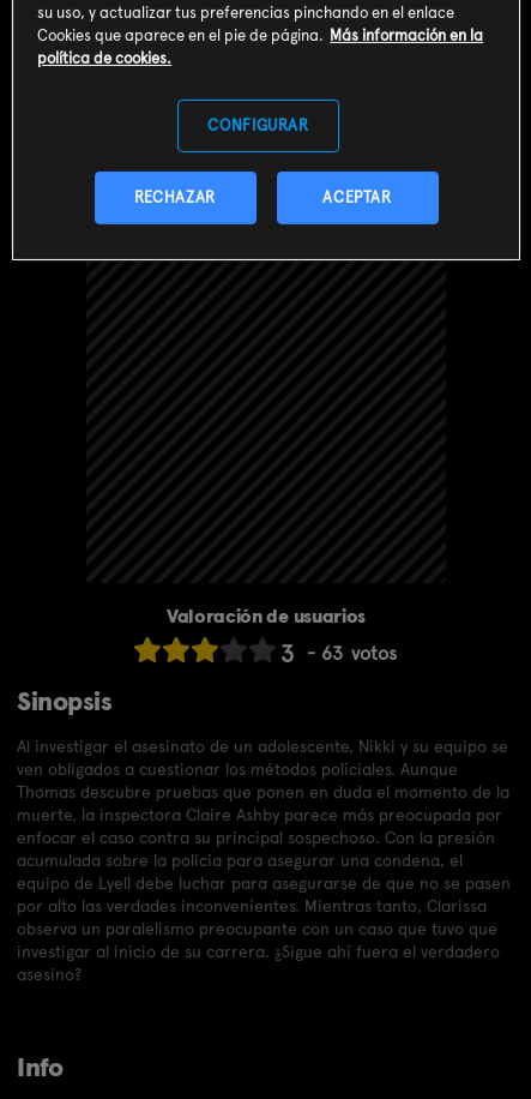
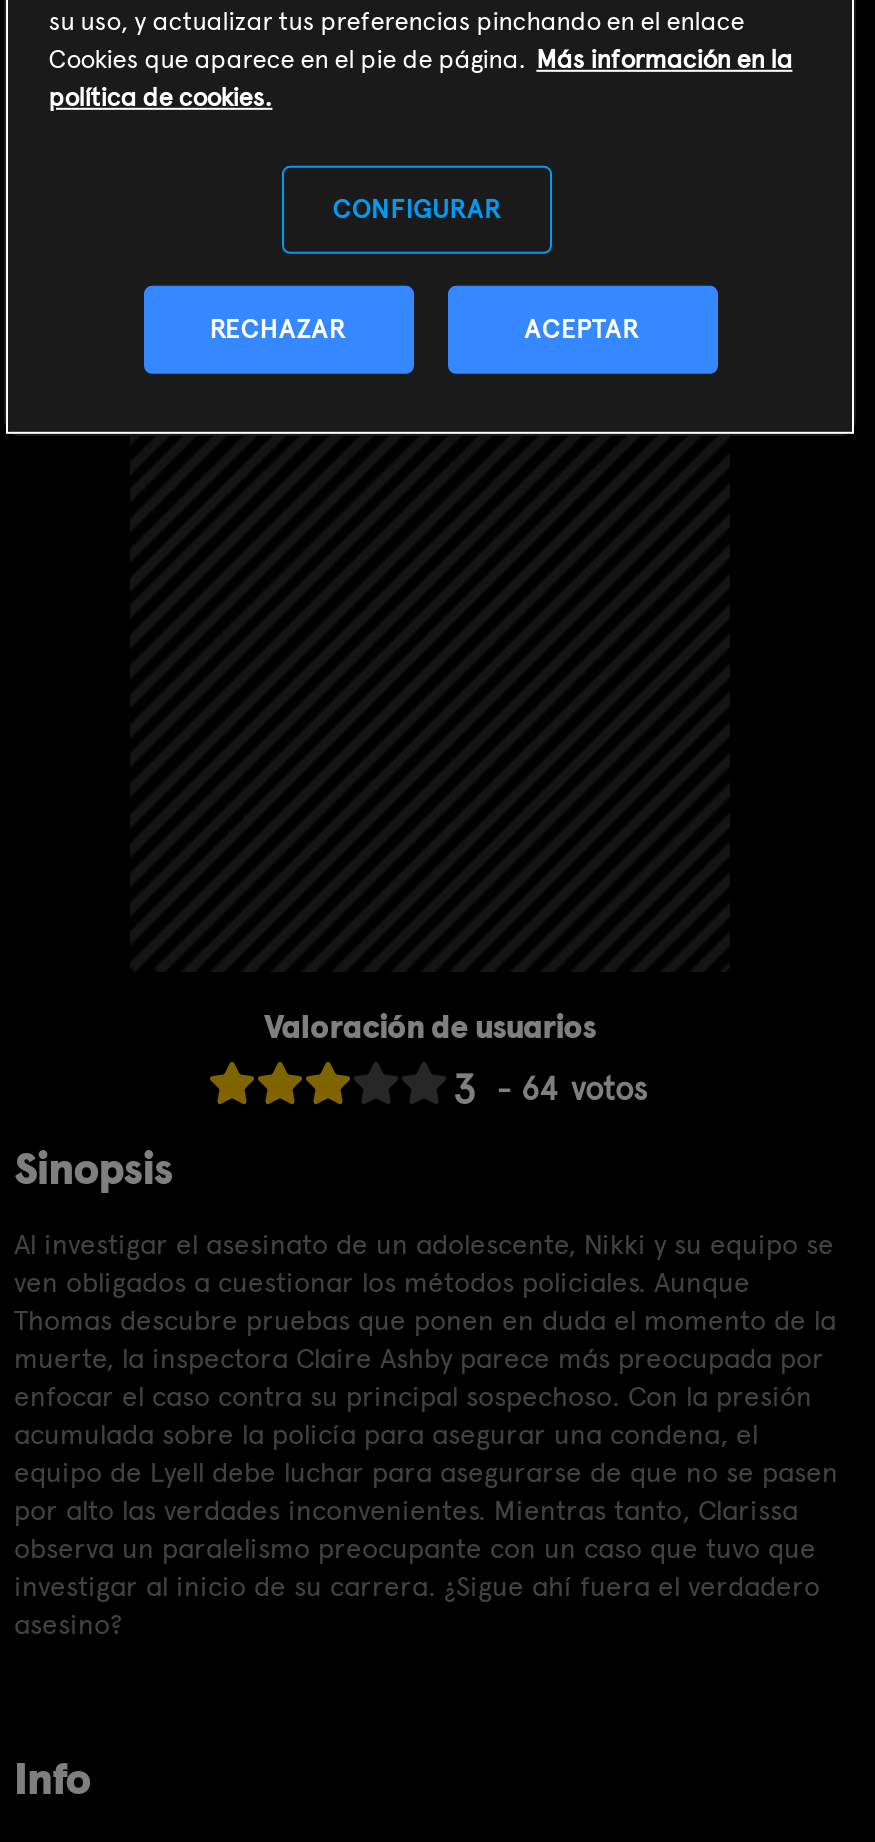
- 3 63 votos
+ 3 64 votos
